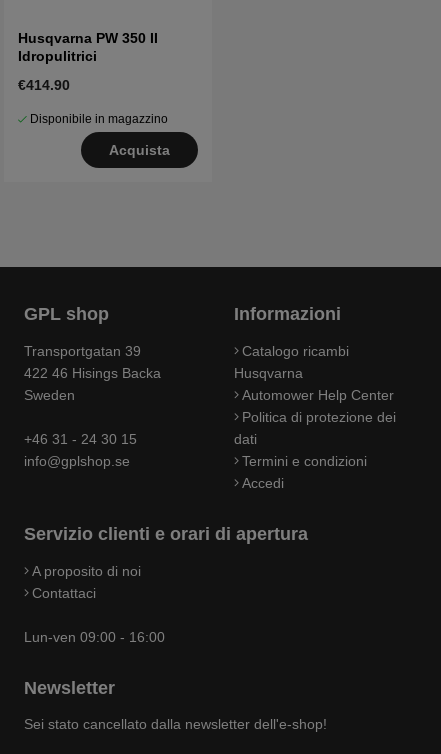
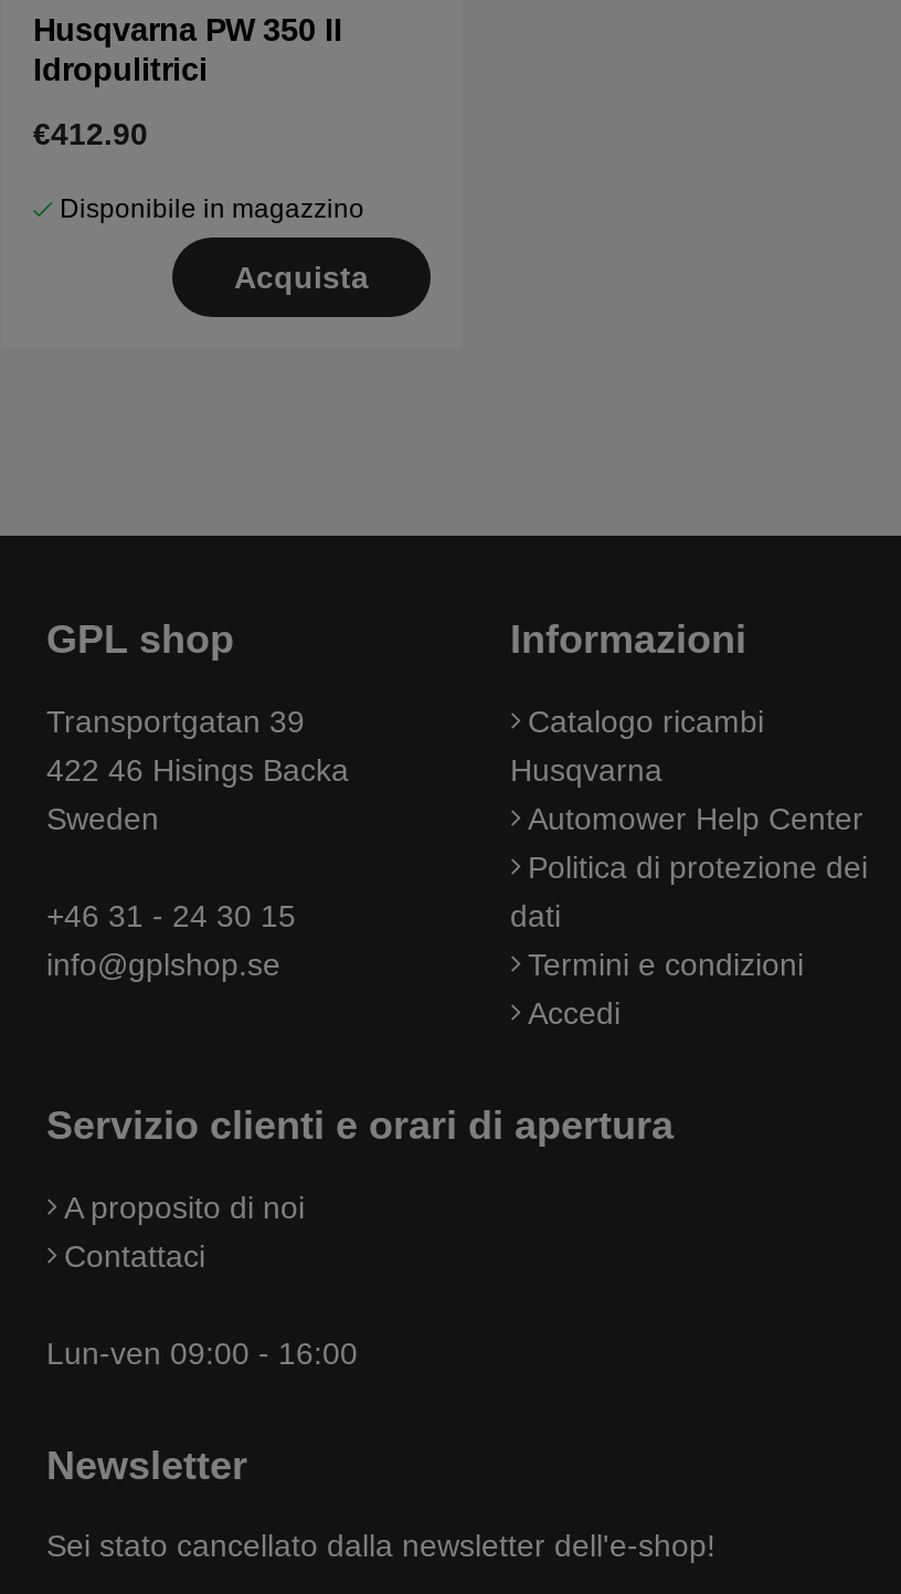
- €414.90
+ €412.90
